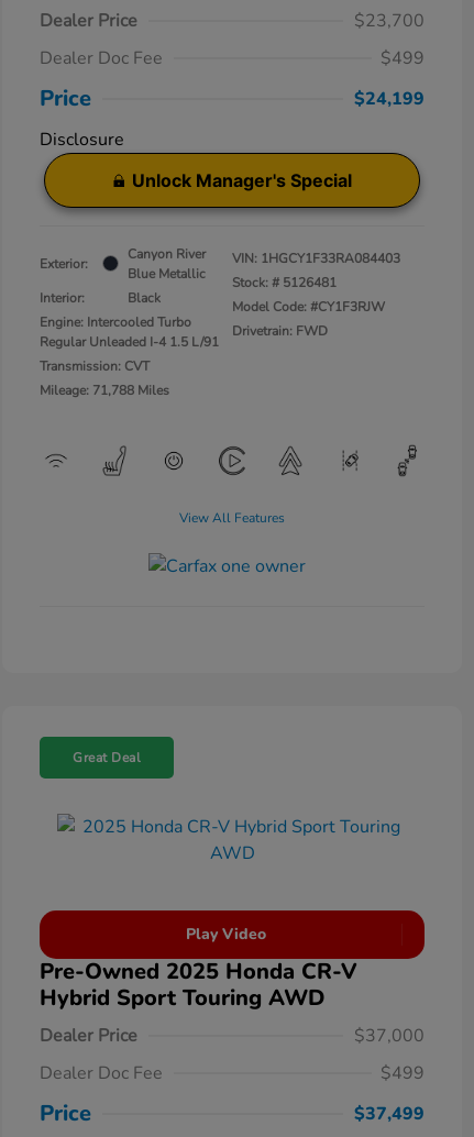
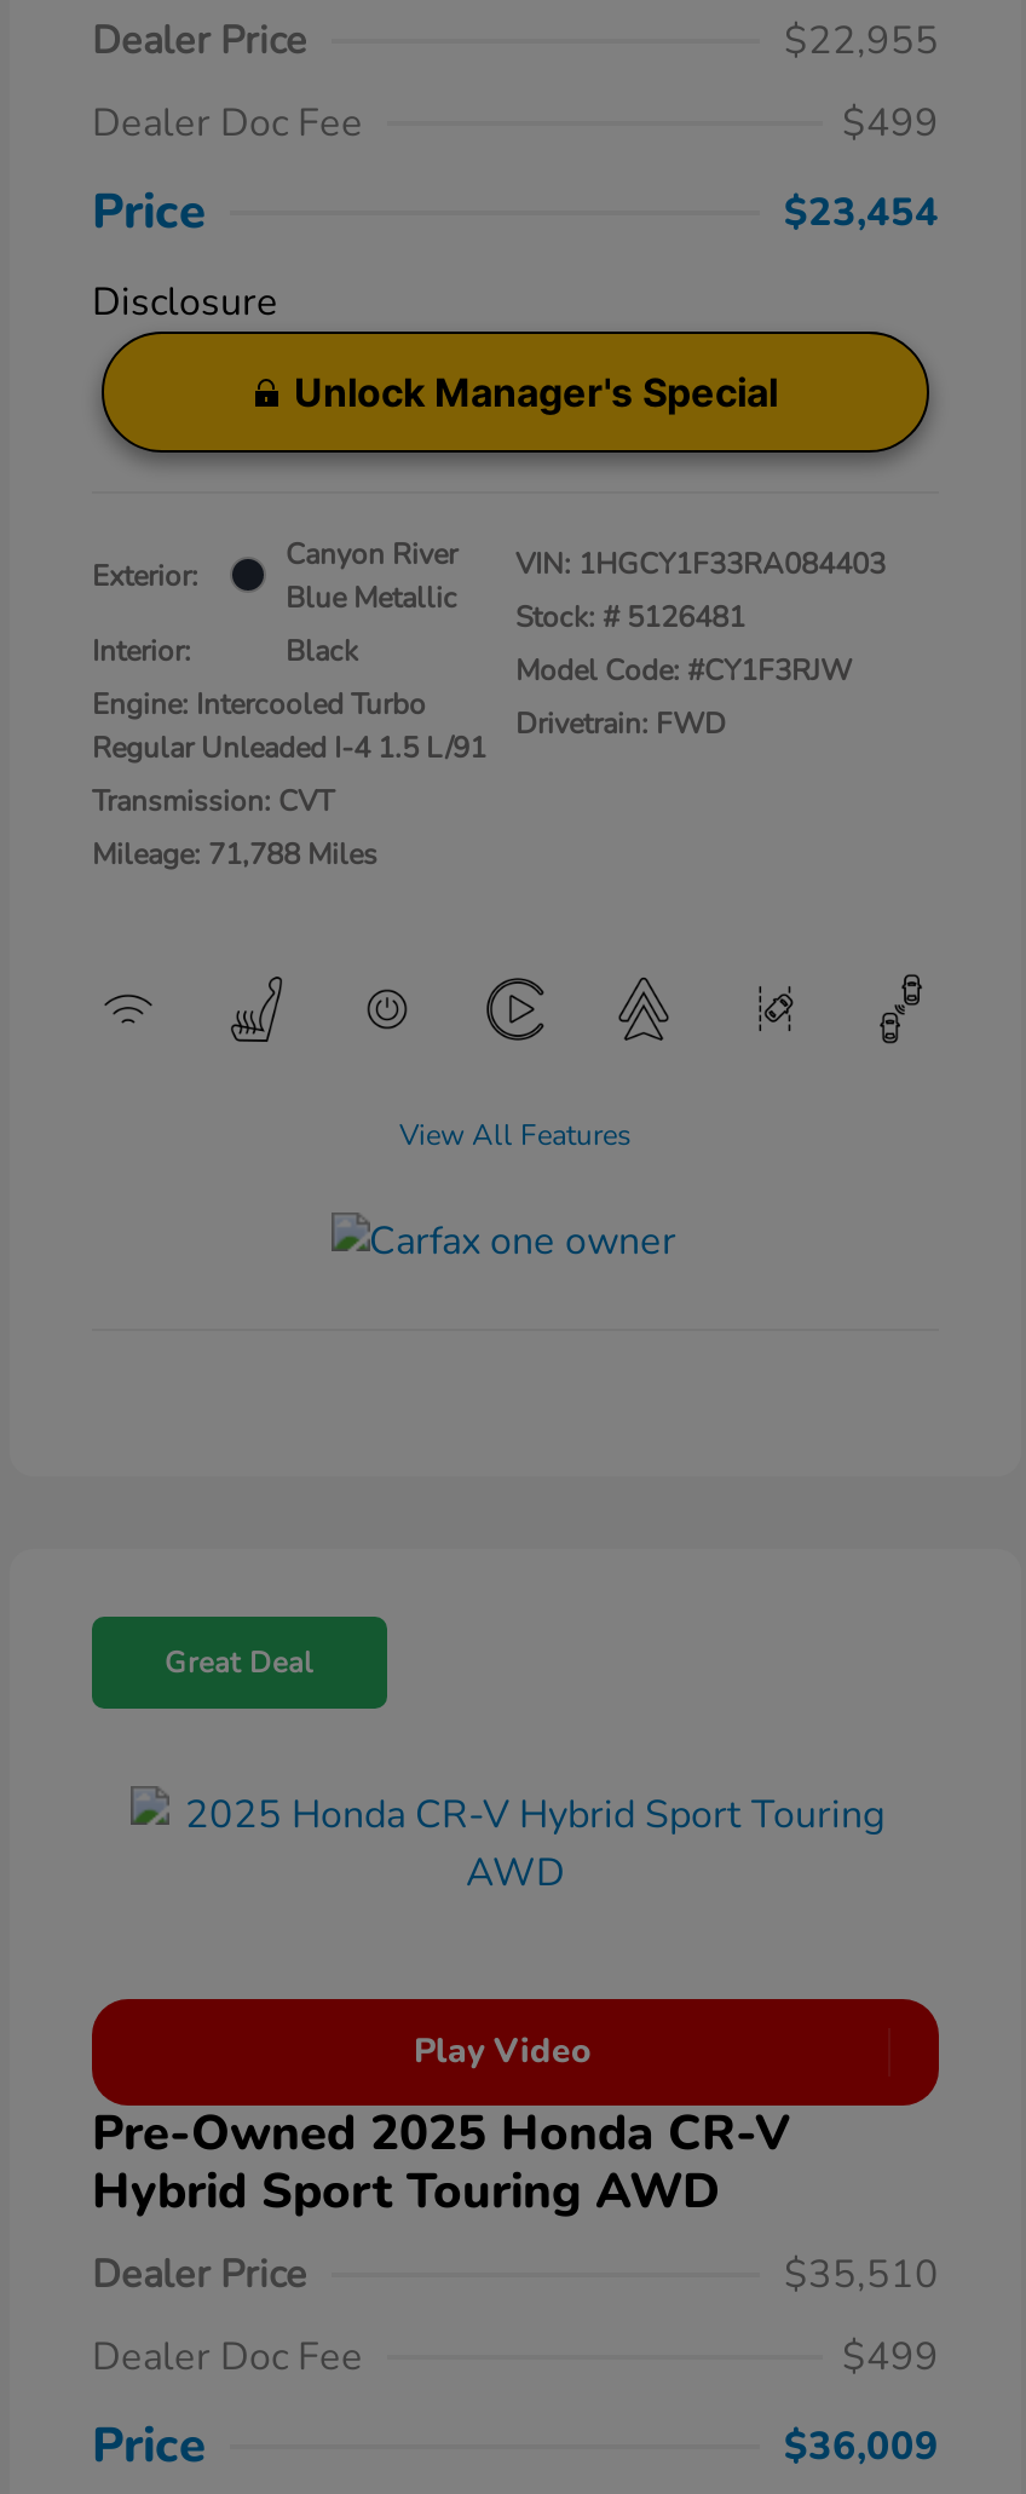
- $23,700
+ $22,955

- $24,199
+ $23,454

- $37,000
+ $35,510

- $37,499
+ $36,009
